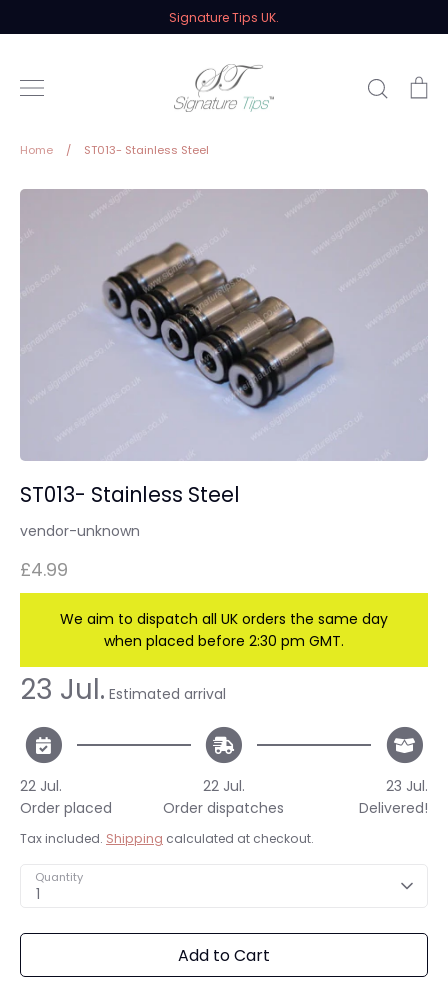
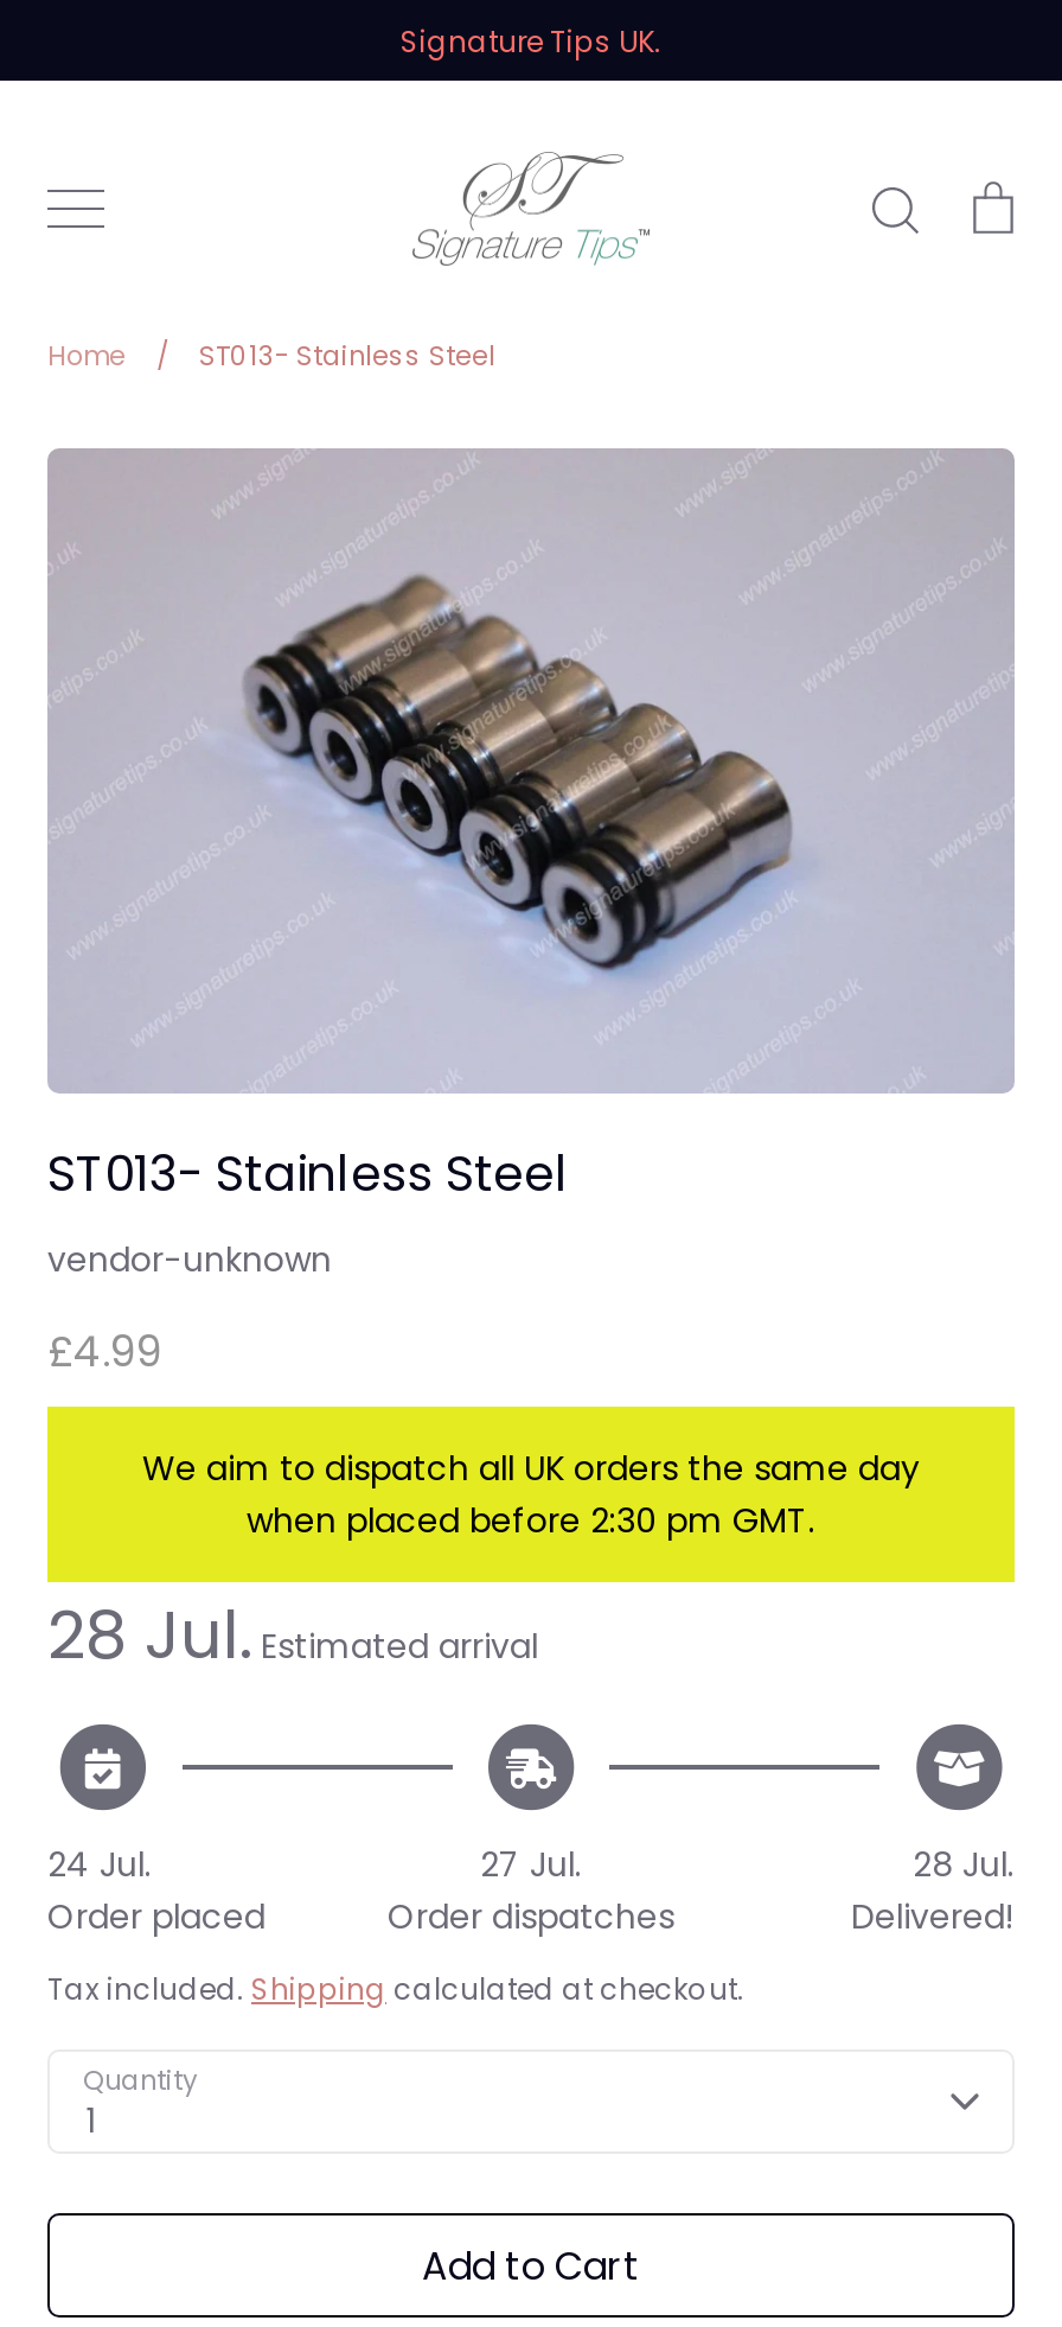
- 23 Jul.Estimated arrival
+ 28 Jul.Estimated arrival

- 22 Jul.
+ 24 Jul.

- 22 Jul.
+ 27 Jul.

- 23 Jul.
+ 28 Jul.
